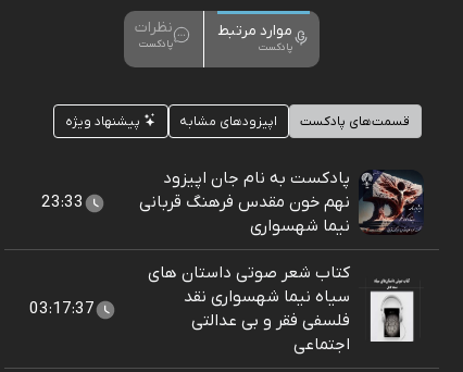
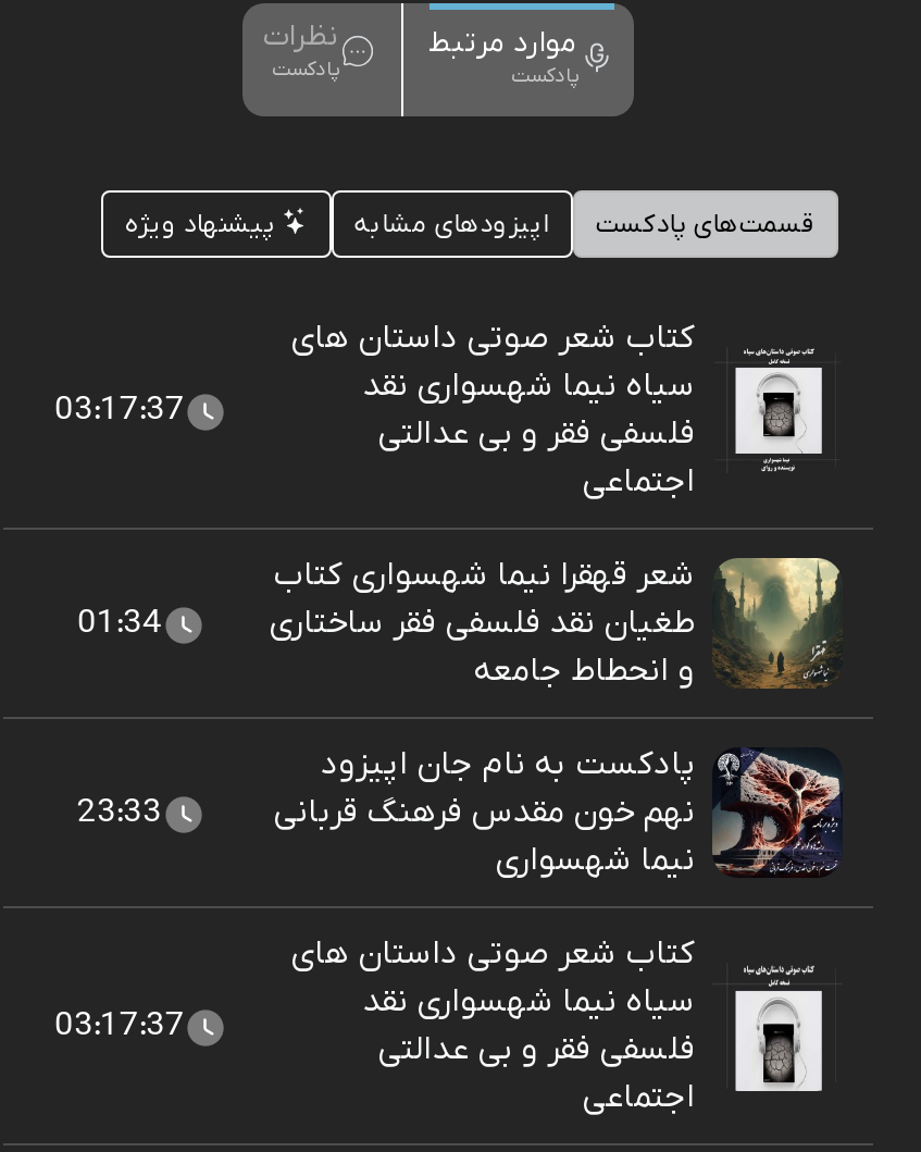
+ 03:17:37

+ 01:34

+ [image]
+ شعر قهقرا نیما شهسواری کتاب
+ طغیان نقد فلسفی فقر ساختاری
+ و انحطاط جامعه

+ [image]
+ کتاب شعر صوتی داستان های
+ سیاه نیما شهسواری نقد
+ فلسفی فقر و بی عدالتی
+ اجتماعی
